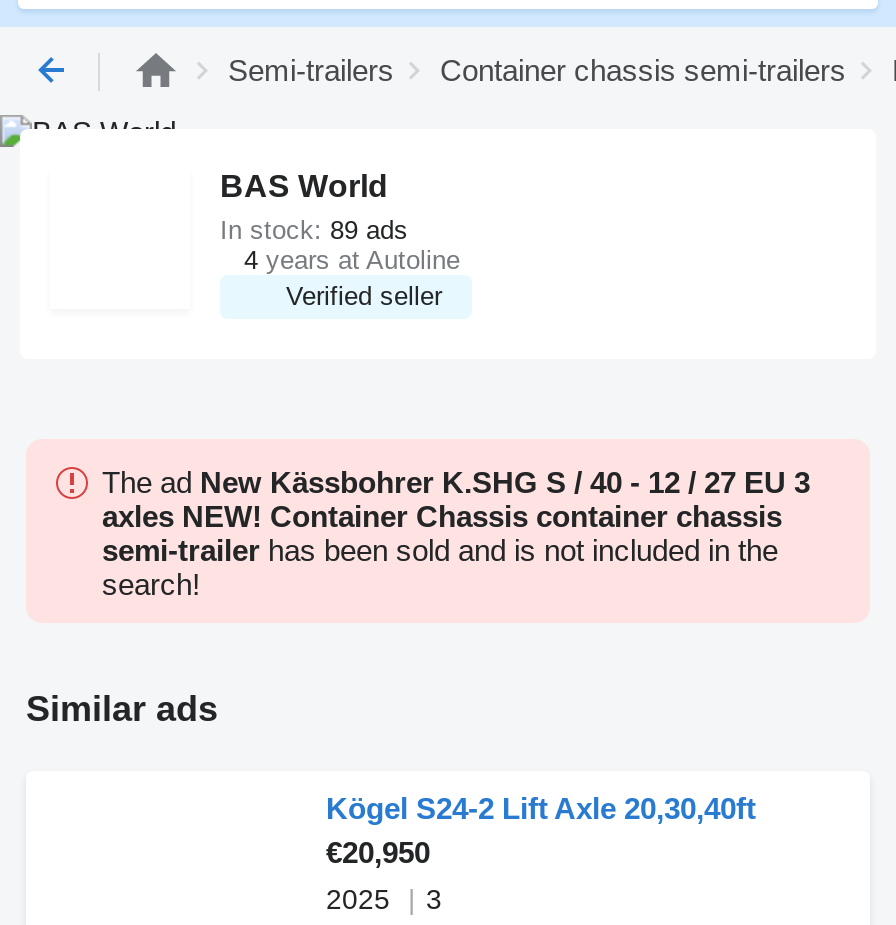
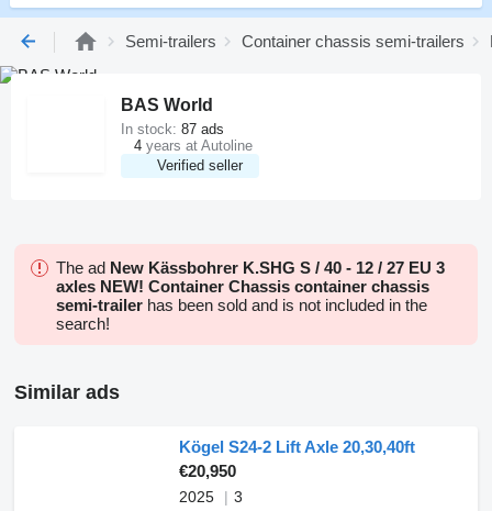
- In stock: 89 ads
+ In stock: 87 ads
